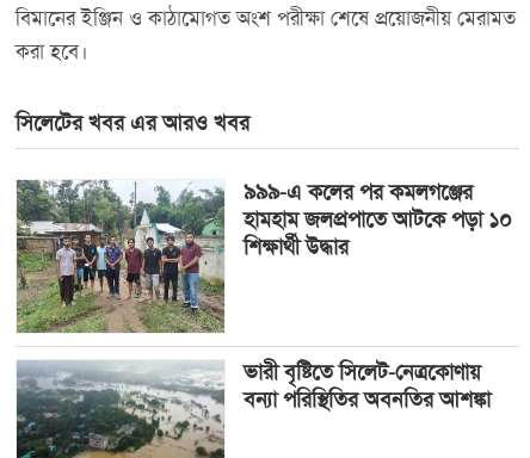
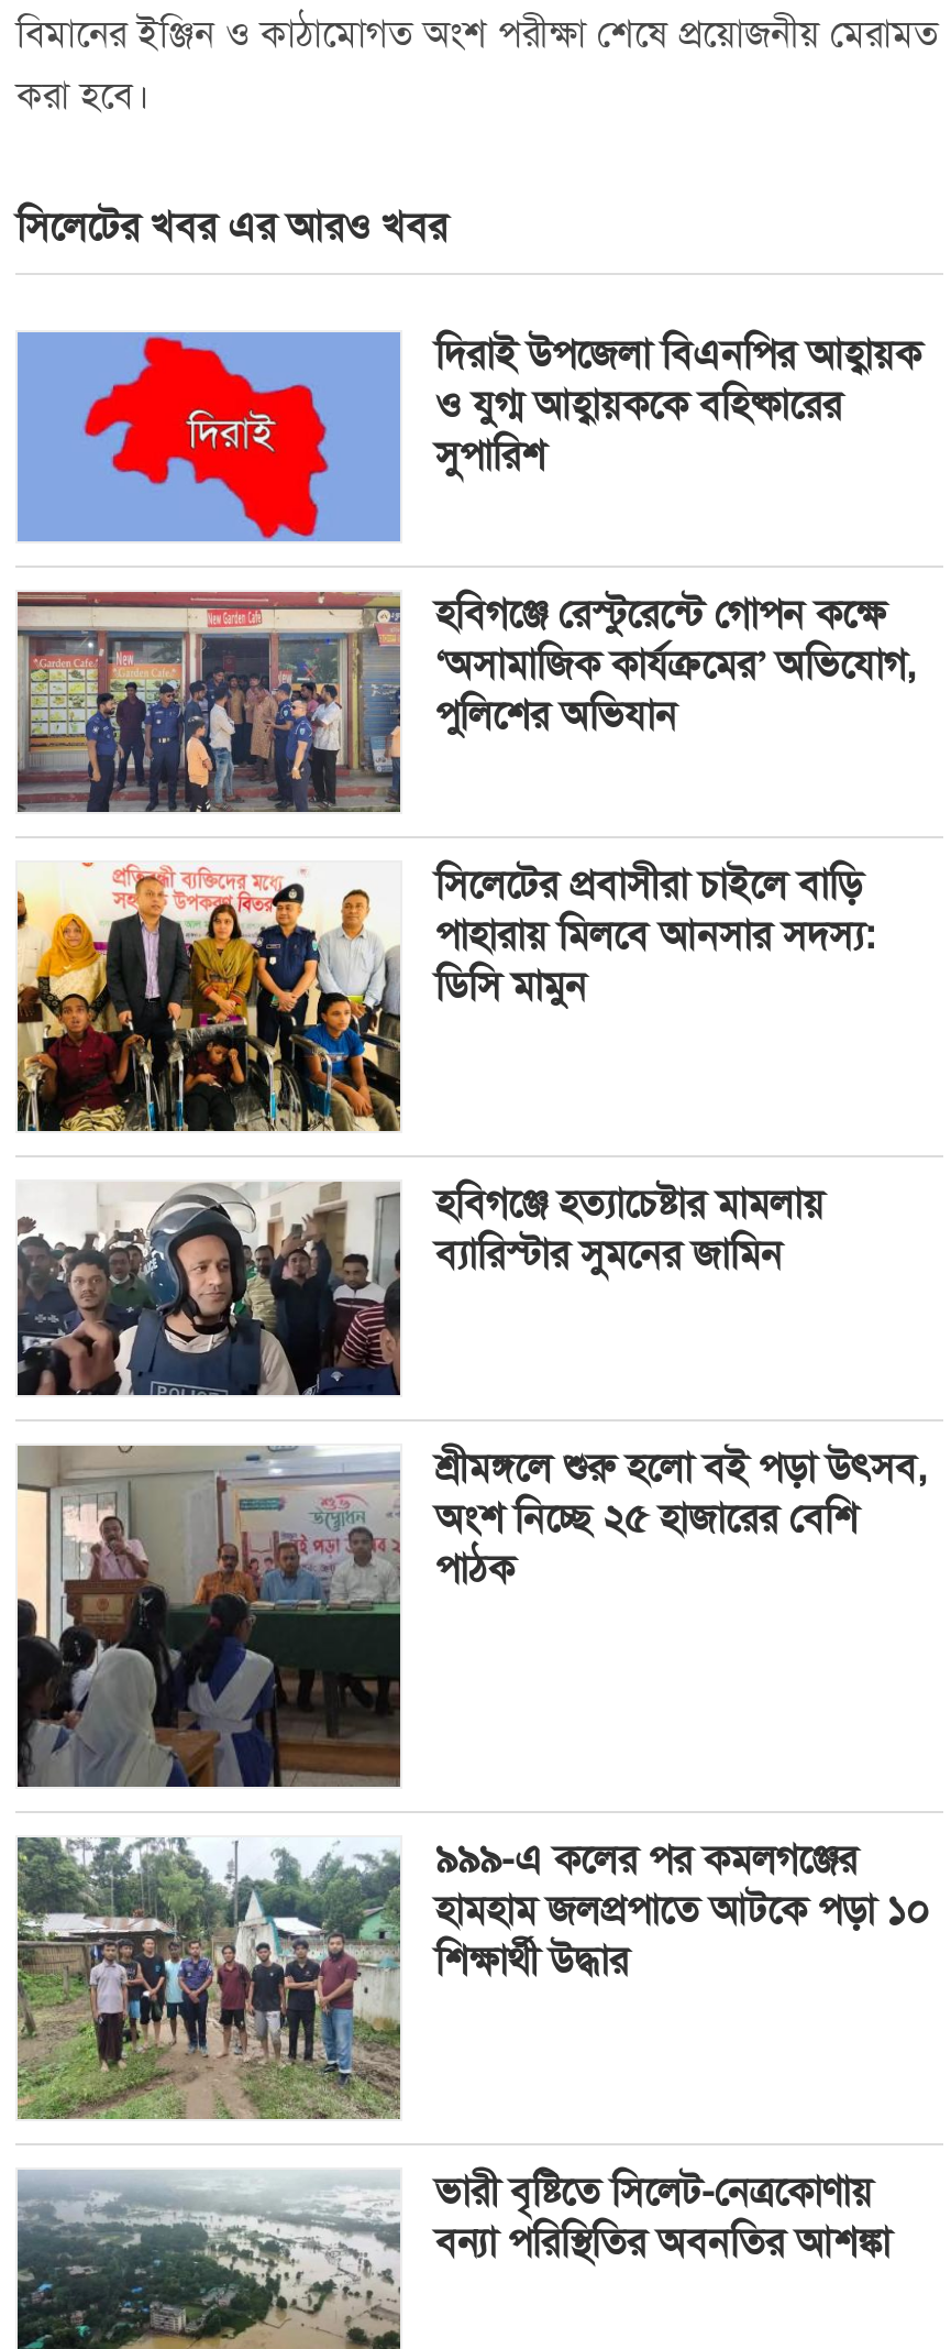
+ [image]
+ দিরাই উপজেলা বিএনপির আহ্বায়ক
+ ও যুগ্ম আহ্বায়ককে বহিষ্কারের
+ সুপারিশ
+ হবিগঞ্জে রেস্টুরেন্টে গোপন কক্ষে
+ ‘অসামাজিক কার্যক্রমের’ অভিযোগ,
+ পুলিশের অভিযান
+ সিলেটের প্রবাসীরা চাইলে বাড়ি
+ পাহারায় মিলবে আনসার সদস্য:
+ ডিসি মামুন

+ [image]
+ হবিগঞ্জে হত্যাচেষ্টার মামলায়
+ ব্যারিস্টার সুমনের জামিন

+ [image]
+ শ্রীমঙ্গলে শুরু হলো বই পড়া উৎসব,
+ অংশ নিচ্ছে ২৫ হাজারের বেশি
+ পাঠক

+ [image]

+ [image]
